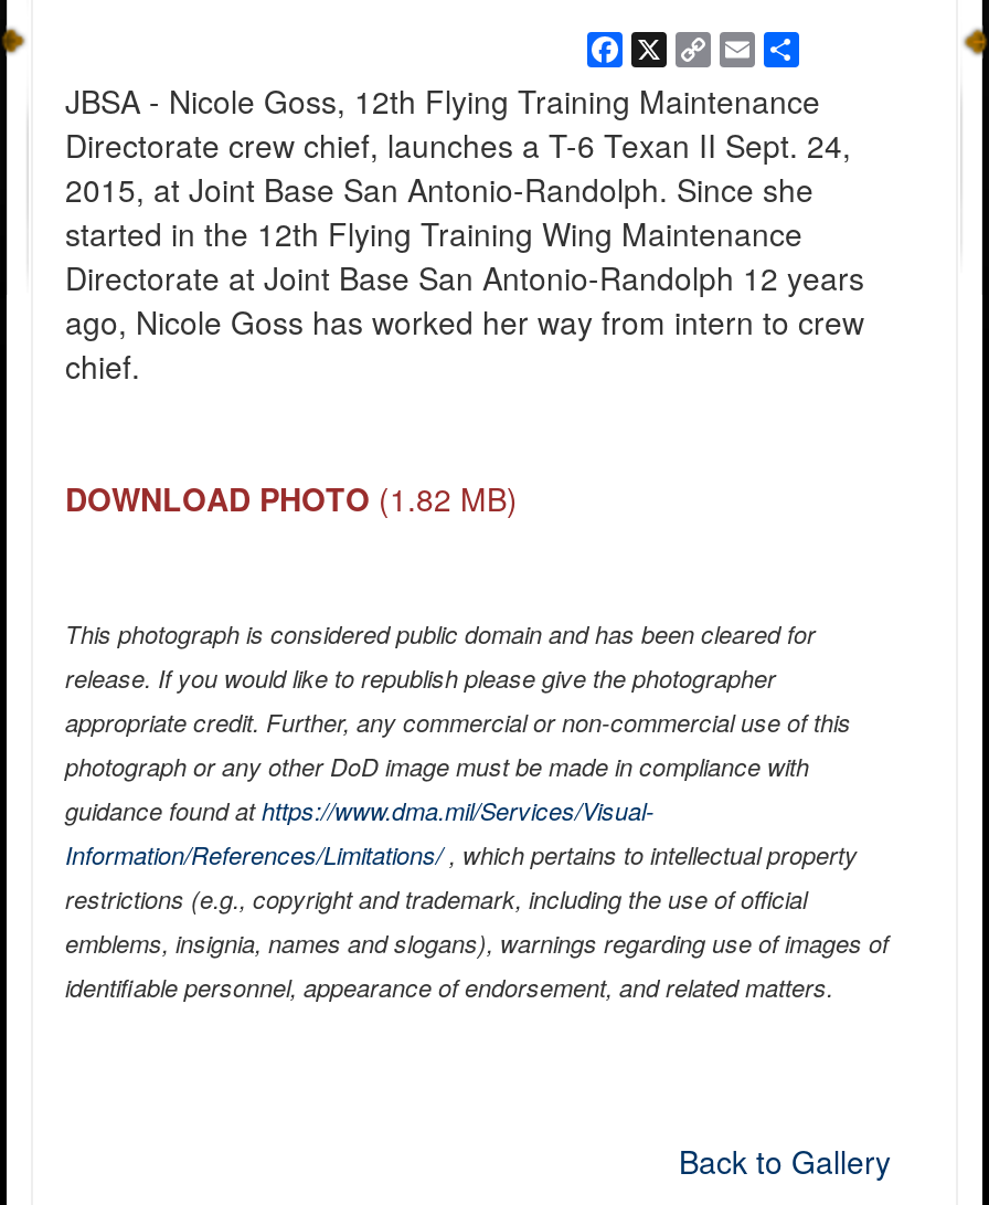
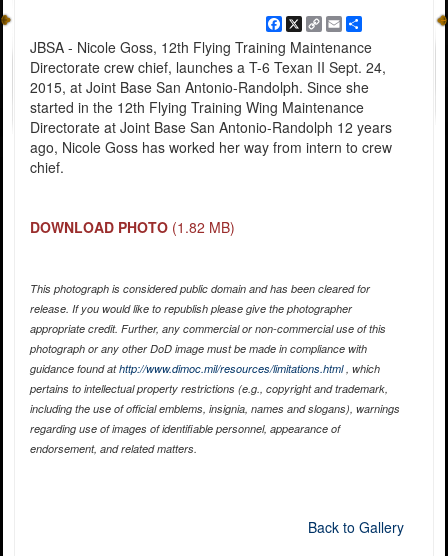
- guidance found athttps://www.dma.mil/Services/Visual-
- Information/References/Limitations/, which pertains to intellectual property
- restrictions (e.g., copyright and trademark, including the use of official
- emblems, insignia, names and slogans), warnings regarding use of images of
- identifiable personnel, appearance of endorsement, and related matters.
+ guidance found athttp://www.dimoc.mil/resources/limitations.html, which
+ pertains to intellectual property restrictions (e.g., copyright and trademark,
+ including the use of official emblems, insignia, names and slogans), warnings
+ regarding use of images of identifiable personnel, appearance of
+ endorsement, and related matters.
